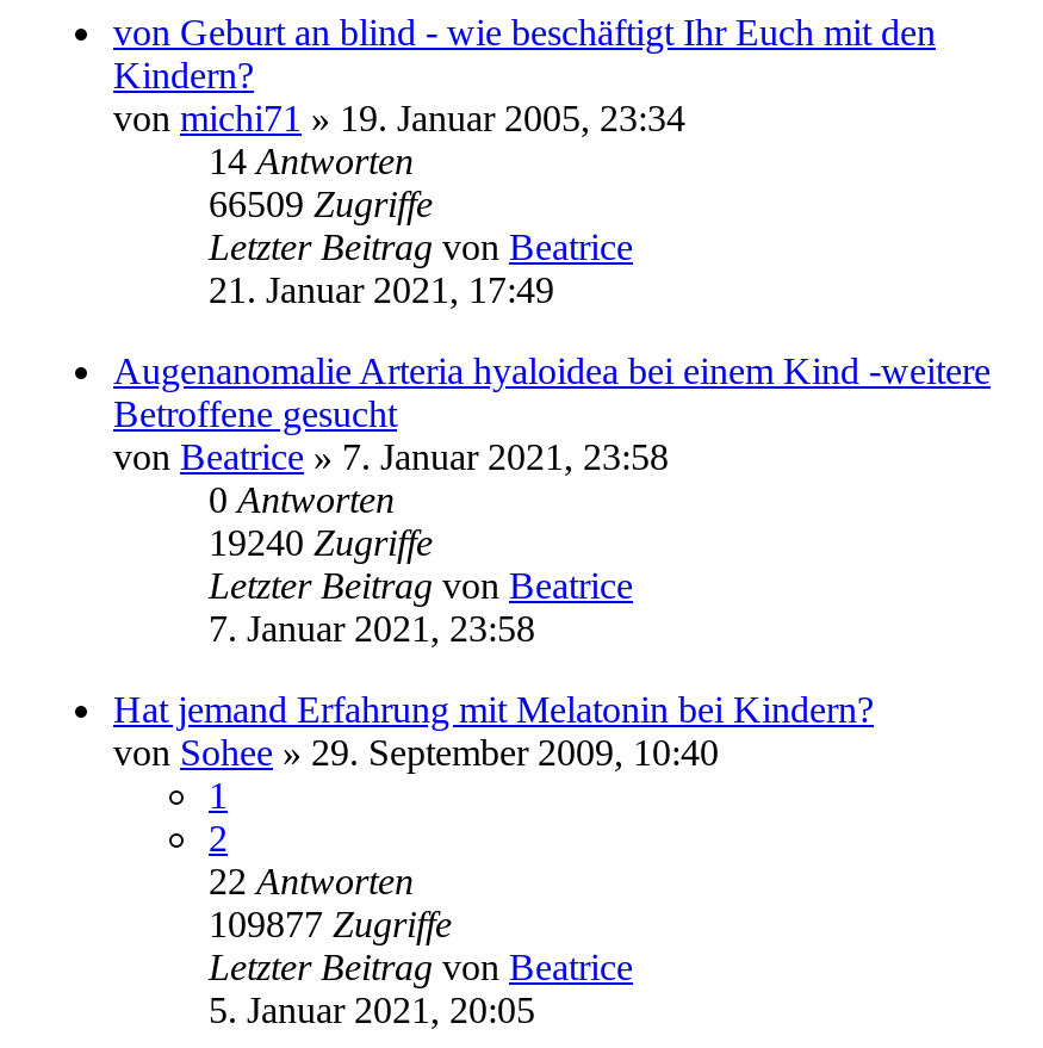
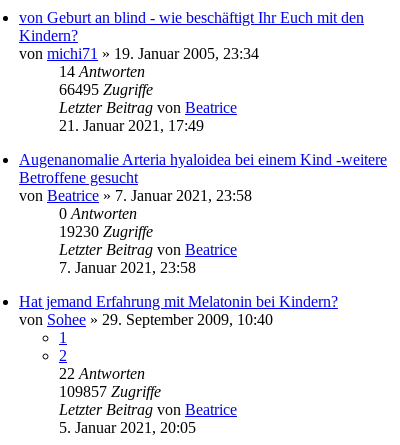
- 66509 Zugriffe
+ 66495 Zugriffe

- 19240 Zugriffe
+ 19230 Zugriffe

- 109877 Zugriffe
+ 109857 Zugriffe
